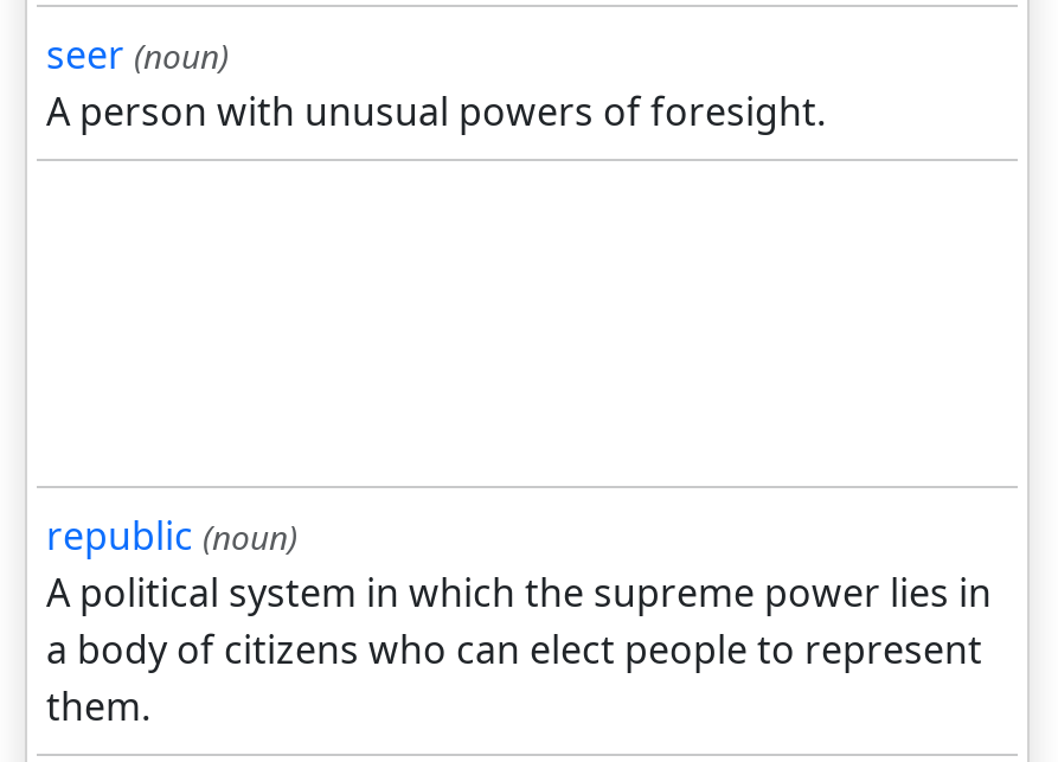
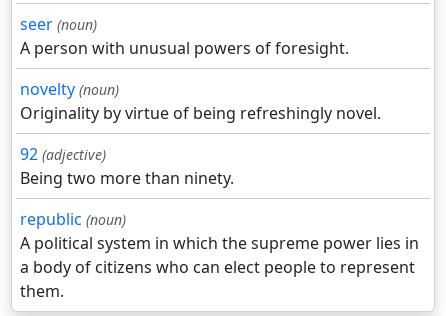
+ novelty (noun)
+ Originality by virtue of being refreshingly novel.
+ 92 (adjective)
+ Being two more than ninety.
